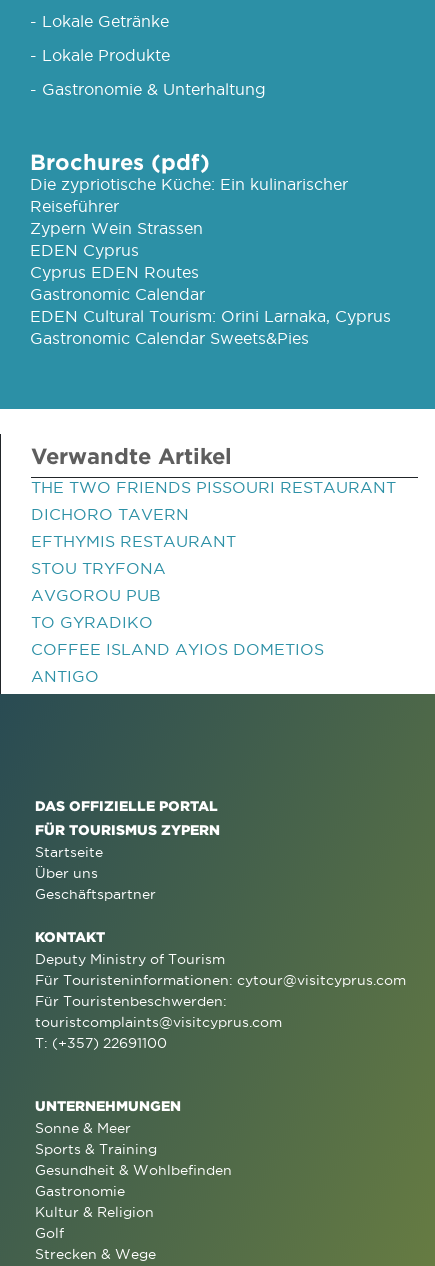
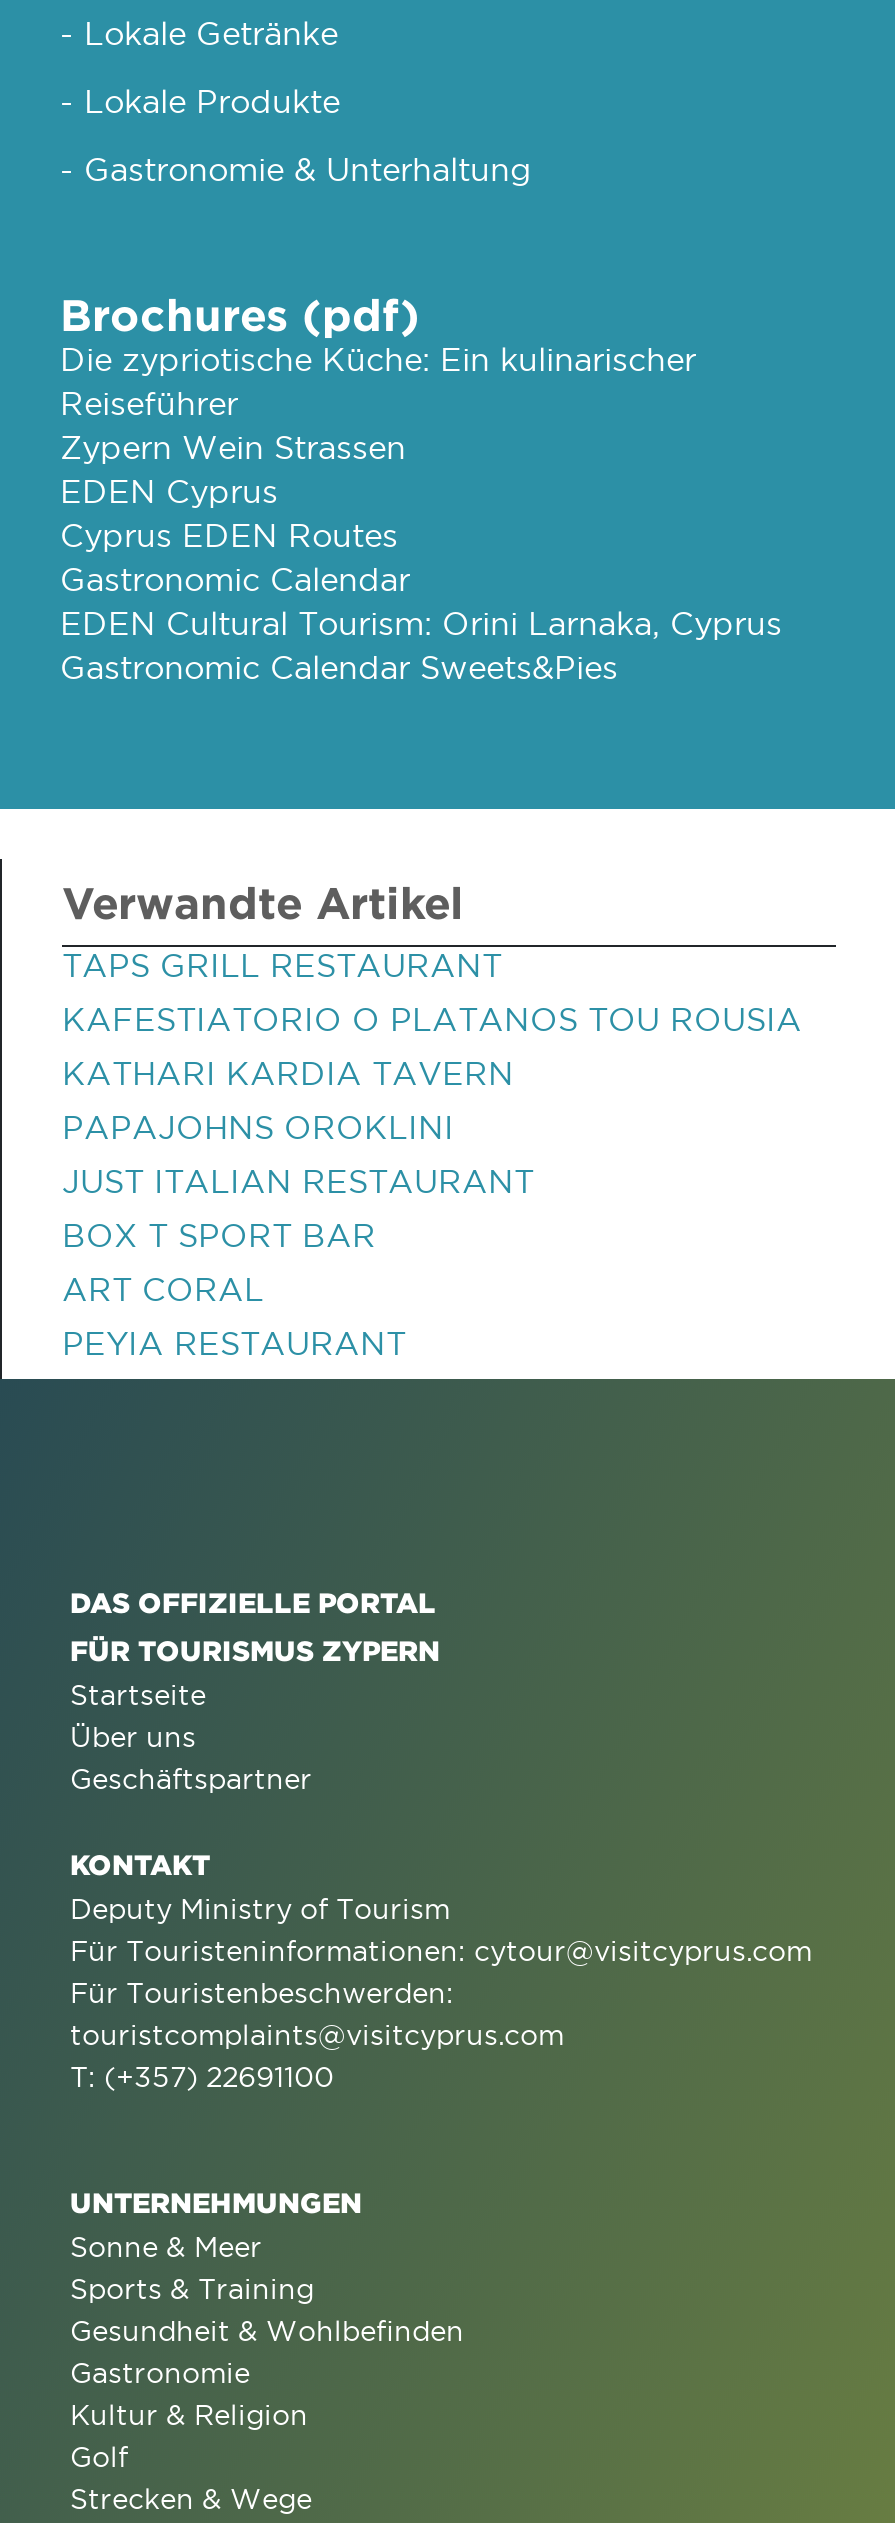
- THE TWO FRIENDS PISSOURI RESTAURANT
+ TAPS GRILL RESTAURANT

- DICHORO TAVERN
+ KAFESTIATORIO O PLATANOS TOU ROUSIA

- EFTHYMIS RESTAURANT
+ KATHARI KARDIA TAVERN

- STOU TRYFONA
+ PAPAJOHNS OROKLINI

- AVGOROU PUB
+ JUST ITALIAN RESTAURANT

- TO GYRADIKO
+ BOX T SPORT BAR

- COFFEE ISLAND AYIOS DOMETIOS
+ ART CORAL

- ANTIGO
+ PEYIA RESTAURANT
